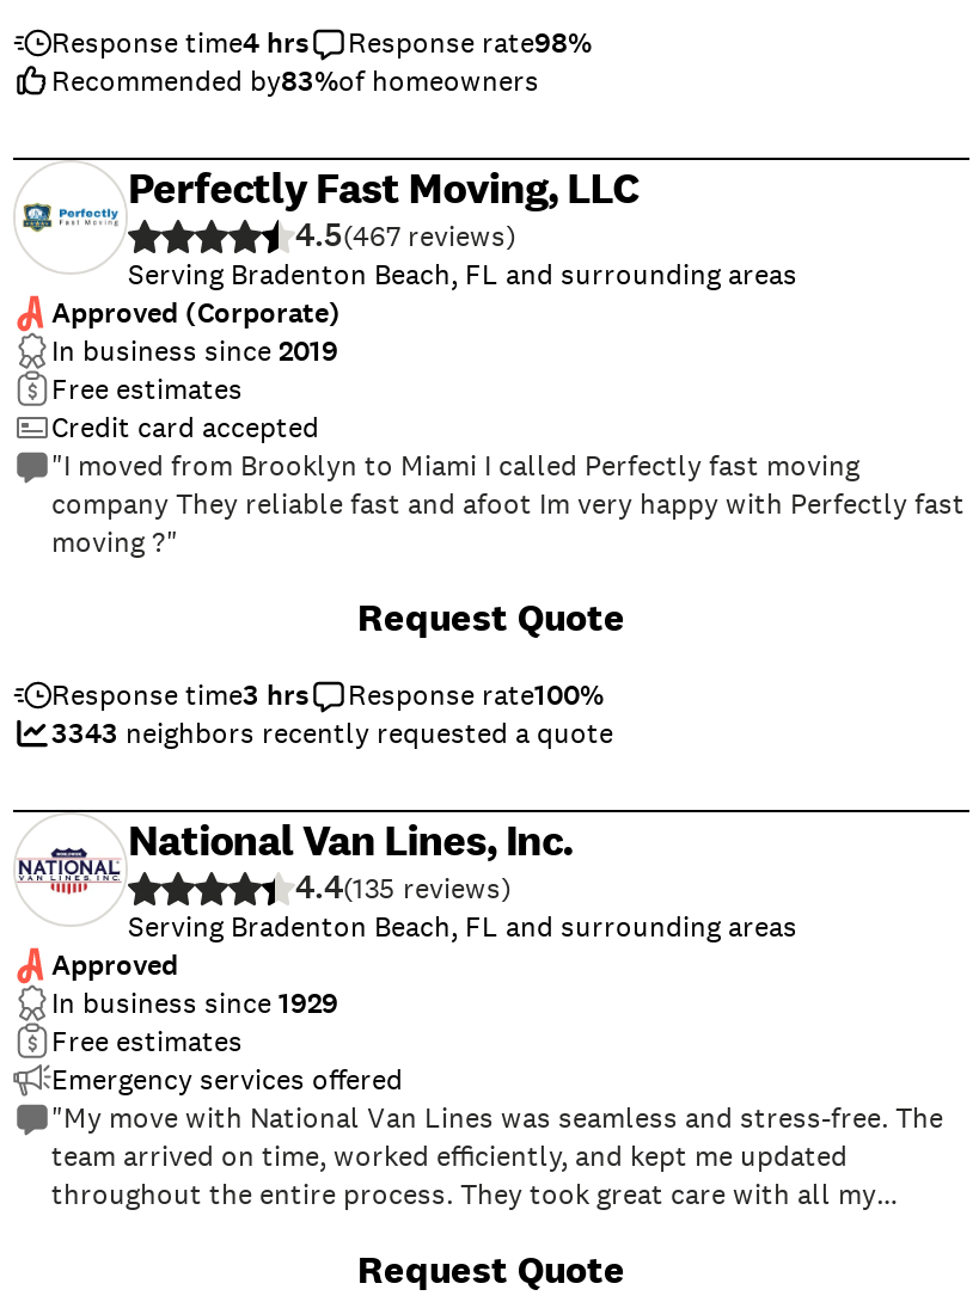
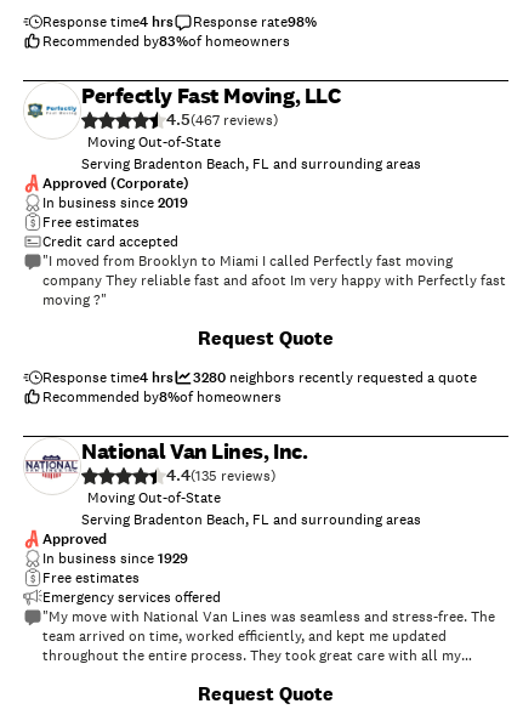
+ Moving Out-of-State

- Response time3 hrs
- Response rate100%
- 3343 neighbors recently requested a quote
+ Response time4 hrs
+ 3280 neighbors recently requested a quote
+ Recommended by8%of homeowners

+ Moving Out-of-State
